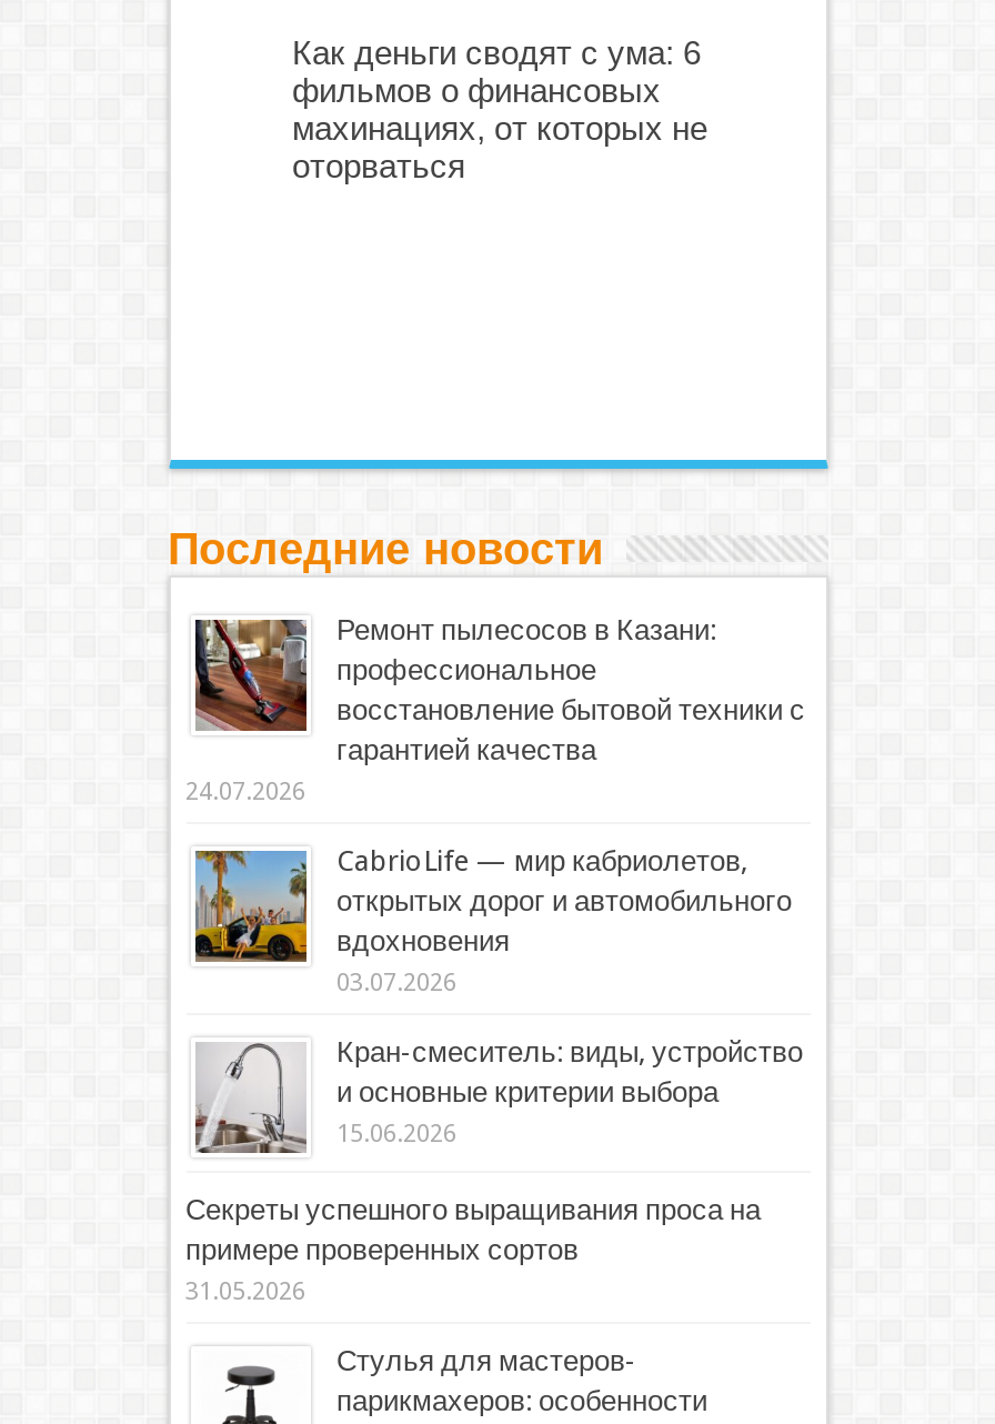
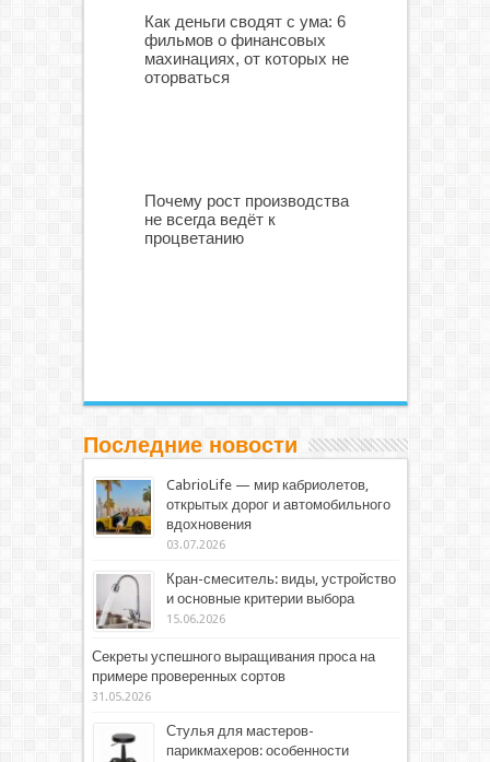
+ Почему рост производства
+ не всегда ведёт к
+ процветанию

moved down: Последние новости

- [image]
- Ремонт пылесосов в Казани:
- профессиональное
- восстановление бытовой техники с
- гарантией качества
- 24.07.2026
